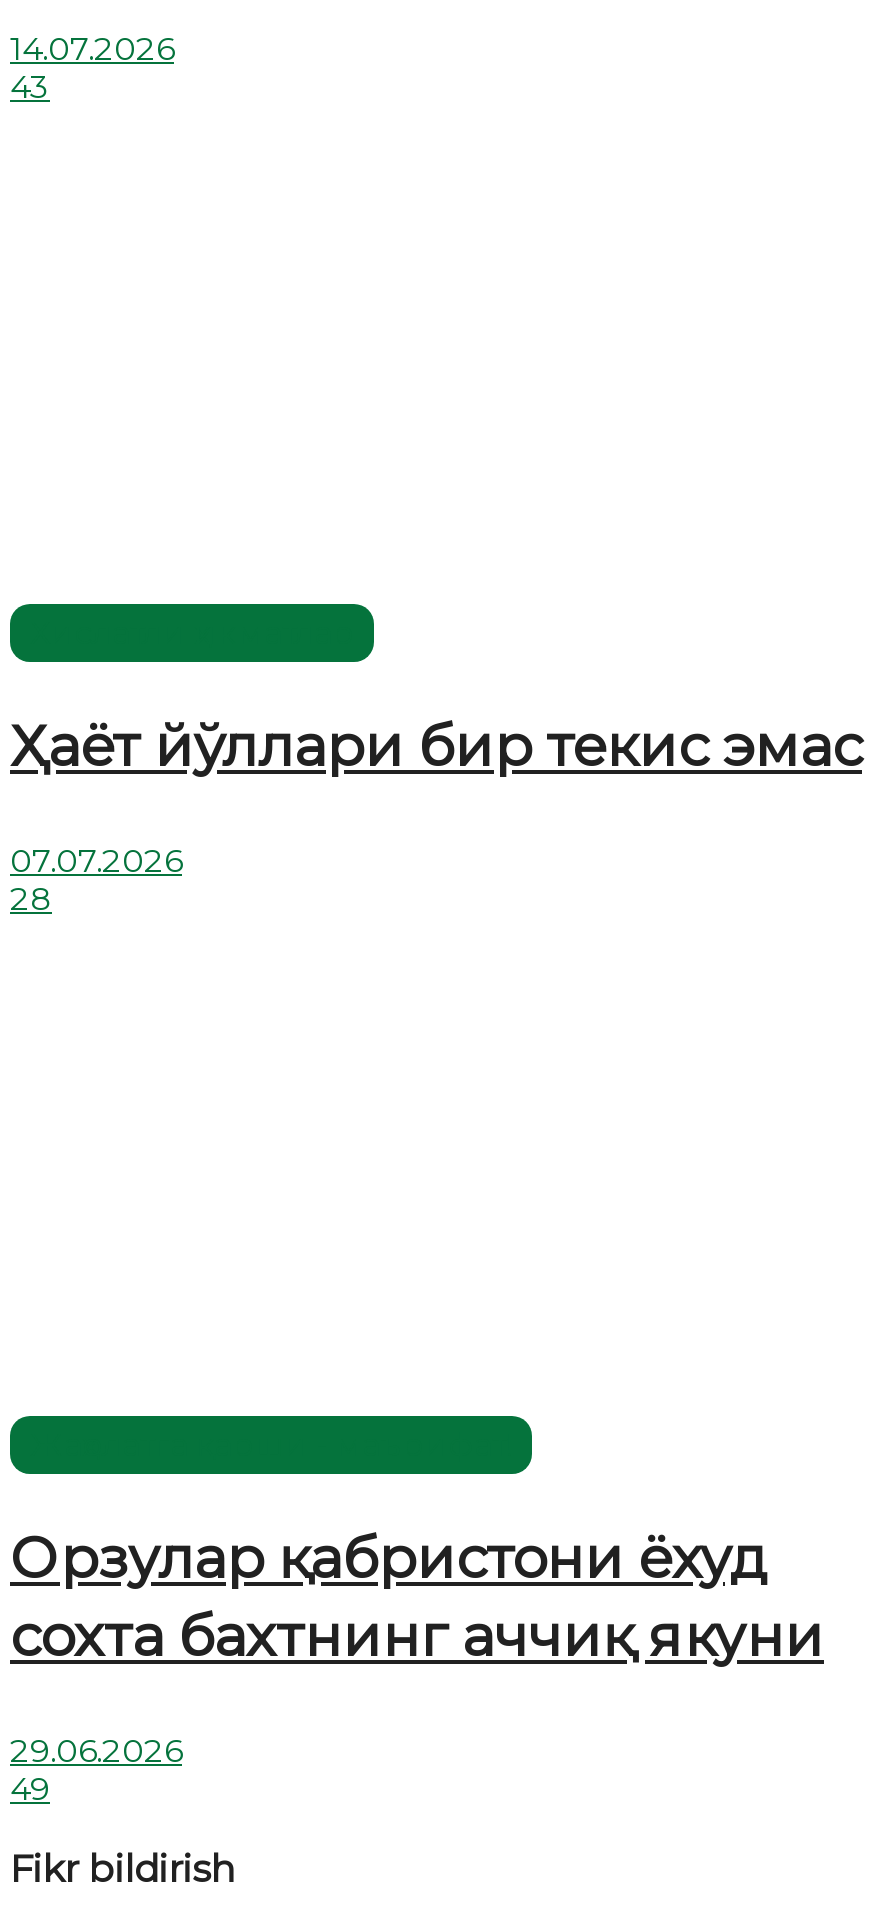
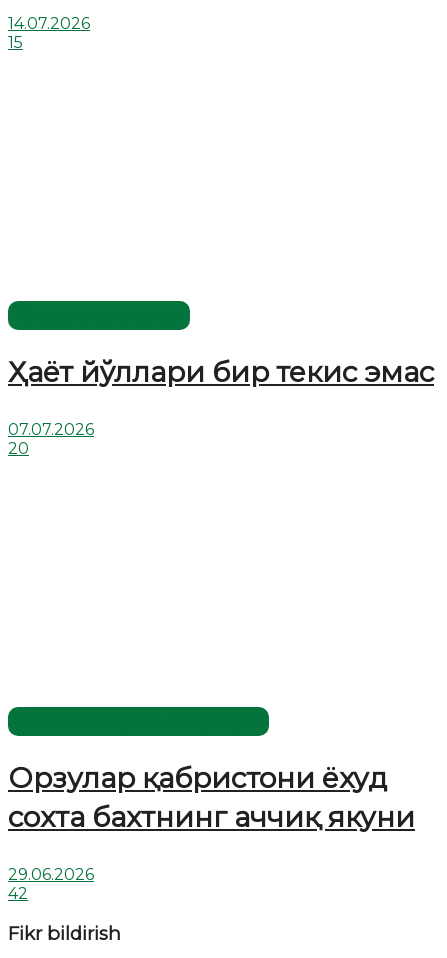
- 43
+ 15

- 28
+ 20

- 49
+ 42
